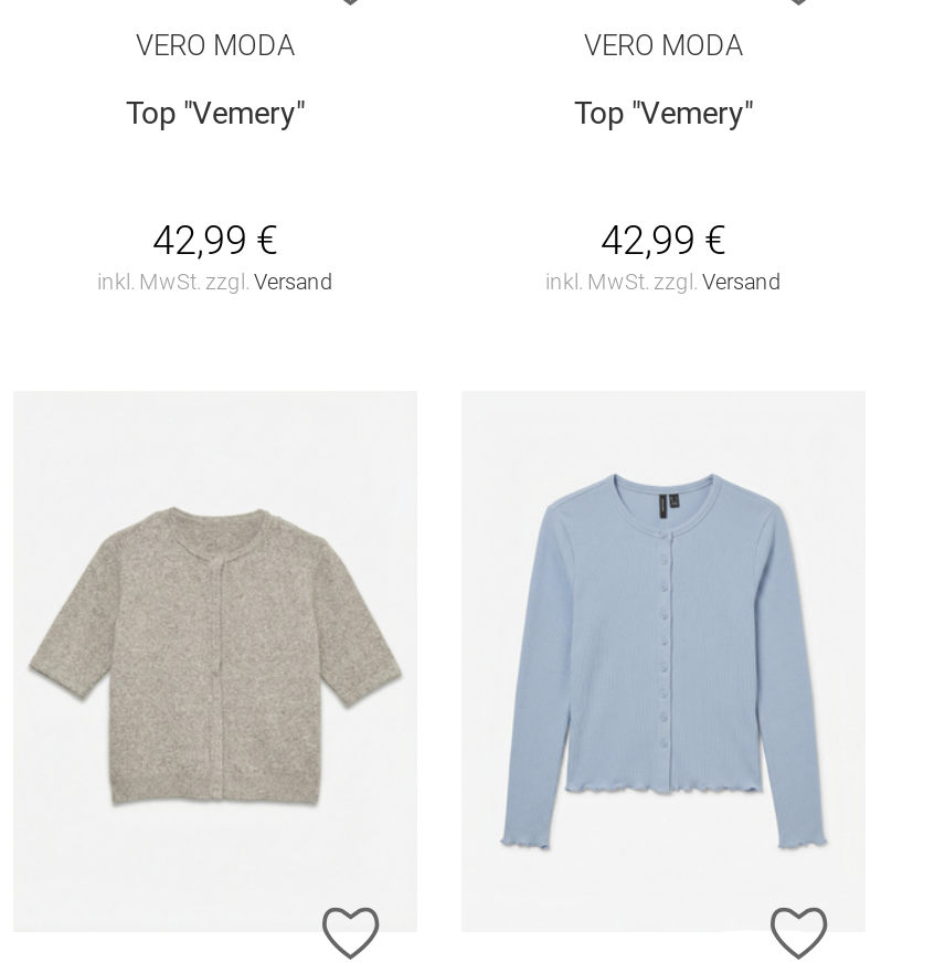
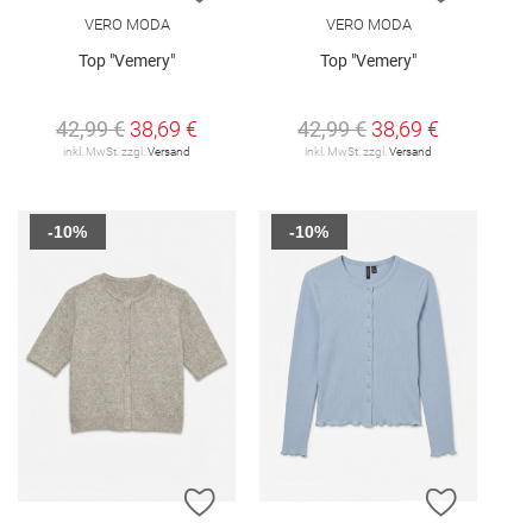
- 42,99 €
+ 42,99 € 38,69 €

- 42,99 €
+ 42,99 € 38,69 €

+ -10%

+ -10%
